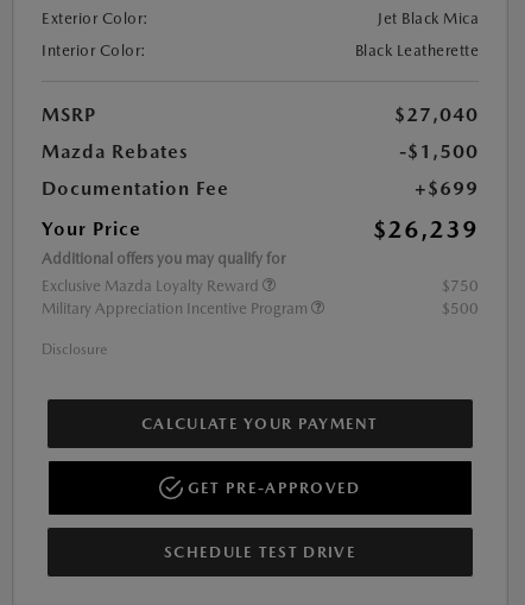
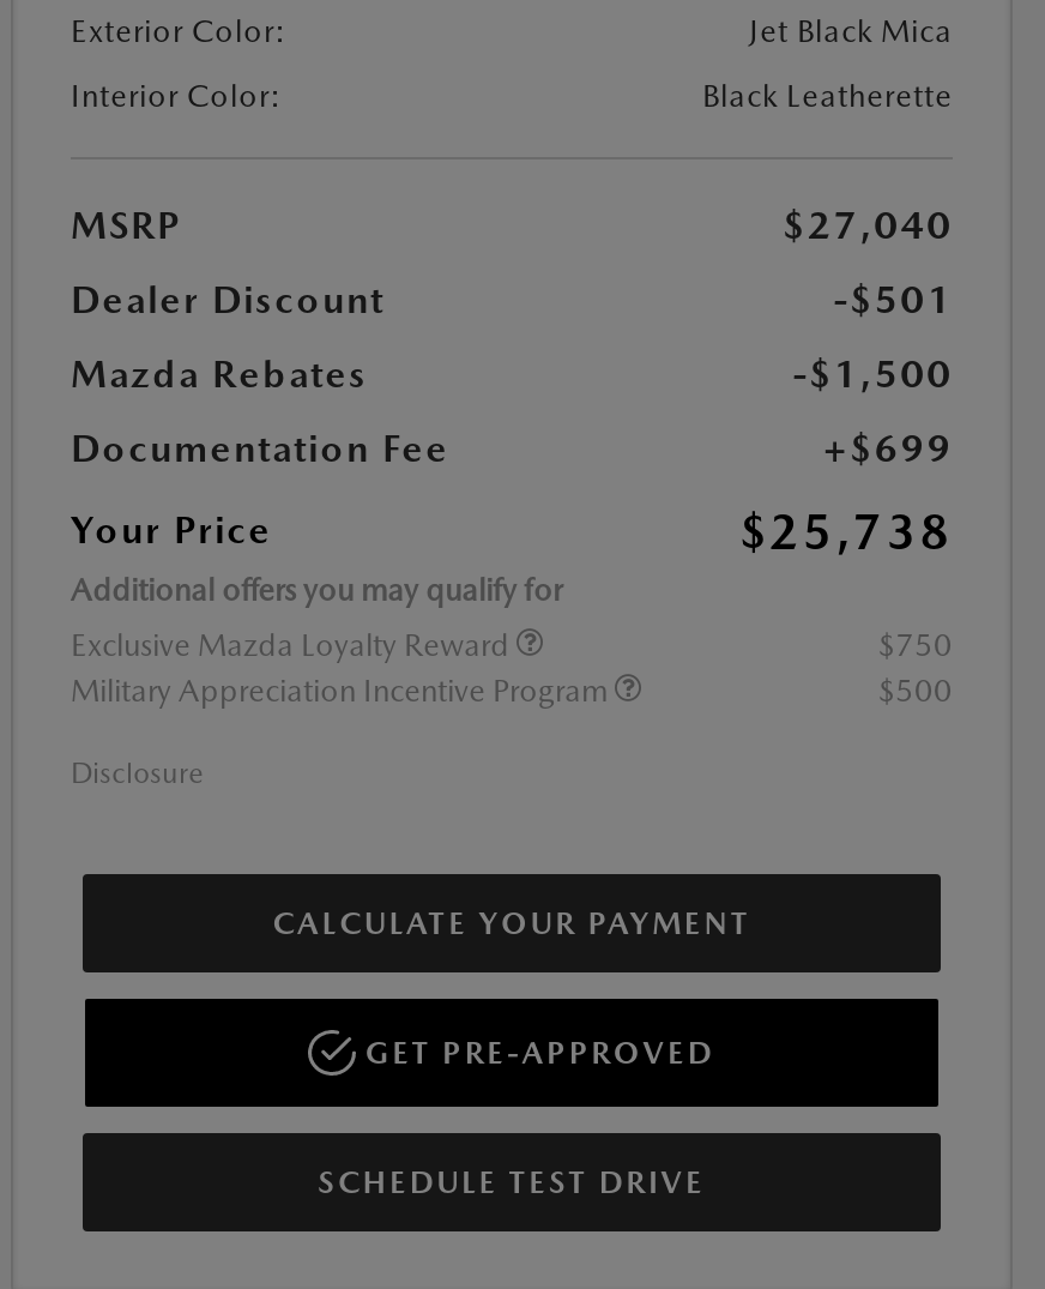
+ Dealer Discount
+ -$501

- $26,239
+ $25,738
